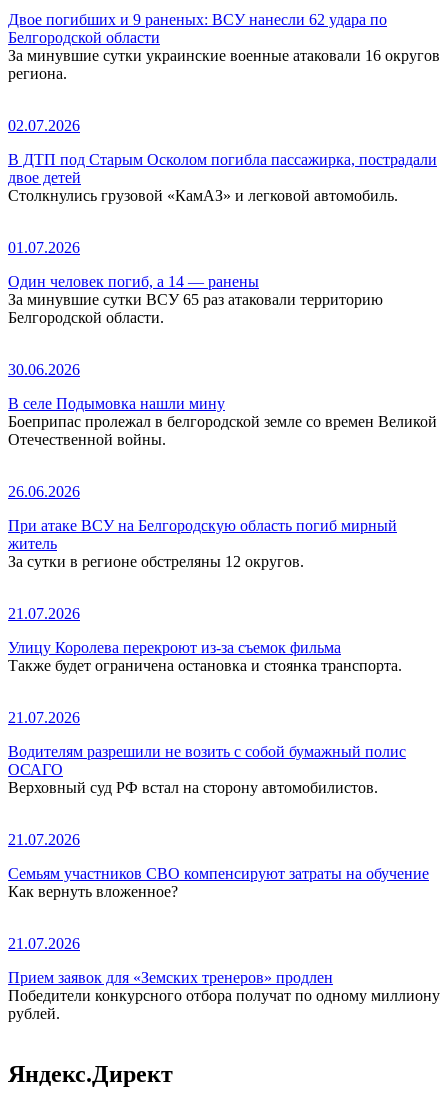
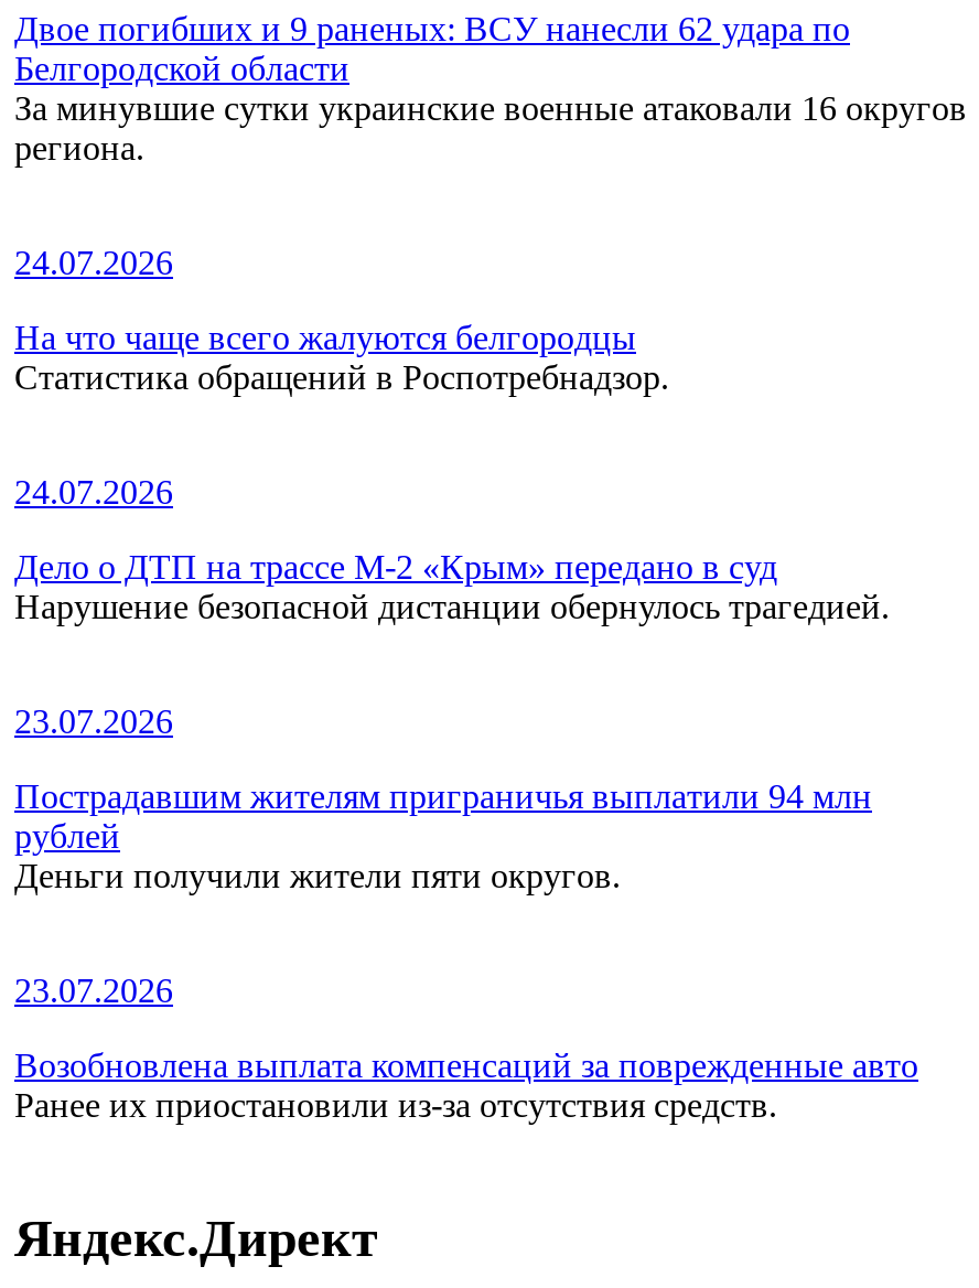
- 02.07.2026
- В ДТП под Старым Осколом погибла пассажирка, пострадали
- двое детей
- Столкнулись грузовой «КамАЗ» и легковой автомобиль.
- 01.07.2026
- Один человек погиб, а 14 — ранены
- За минувшие сутки ВСУ 65 раз атаковали территорию
- Белгородской области.
- 30.06.2026
- В селе Подымовка нашли мину
- Боеприпас пролежал в белгородской земле со времен Великой
- Отечественной войны.
- 26.06.2026
- При атаке ВСУ на Белгородскую область погиб мирный
- житель
- За сутки в регионе обстреляны 12 округов.
- 21.07.2026
- Улицу Королева перекроют из-за съемок фильма
- Также будет ограничена остановка и стоянка транспорта.
- 21.07.2026
- Водителям разрешили не возить с собой бумажный полис
- ОСАГО
- Верховный суд РФ встал на сторону автомобилистов.
- 21.07.2026
- Семьям участников СВО компенсируют затраты на обучение
- Как вернуть вложенное?
- 21.07.2026
- Прием заявок для «Земских тренеров» продлен
- Победители конкурсного отбора получат по одному миллиону
- рублей.
+ 24.07.2026
+ На что чаще всего жалуются белгородцы
+ Статистика обращений в Роспотребнадзор.
+ 24.07.2026
+ Дело о ДТП на трассе М-2 «Крым» передано в суд
+ Нарушение безопасной дистанции обернулось трагедией.
+ 23.07.2026
+ Пострадавшим жителям приграничья выплатили 94 млн
+ рублей
+ Деньги получили жители пяти округов.
+ 23.07.2026
+ Возобновлена выплата компенсаций за поврежденные авто
+ Ранее их приостановили из-за отсутствия средств.
